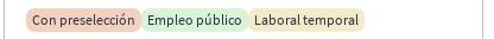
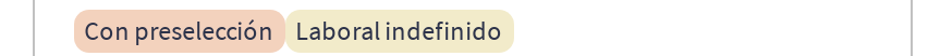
- Empleo público
- Laboral temporal
+ Laboral indefinido
